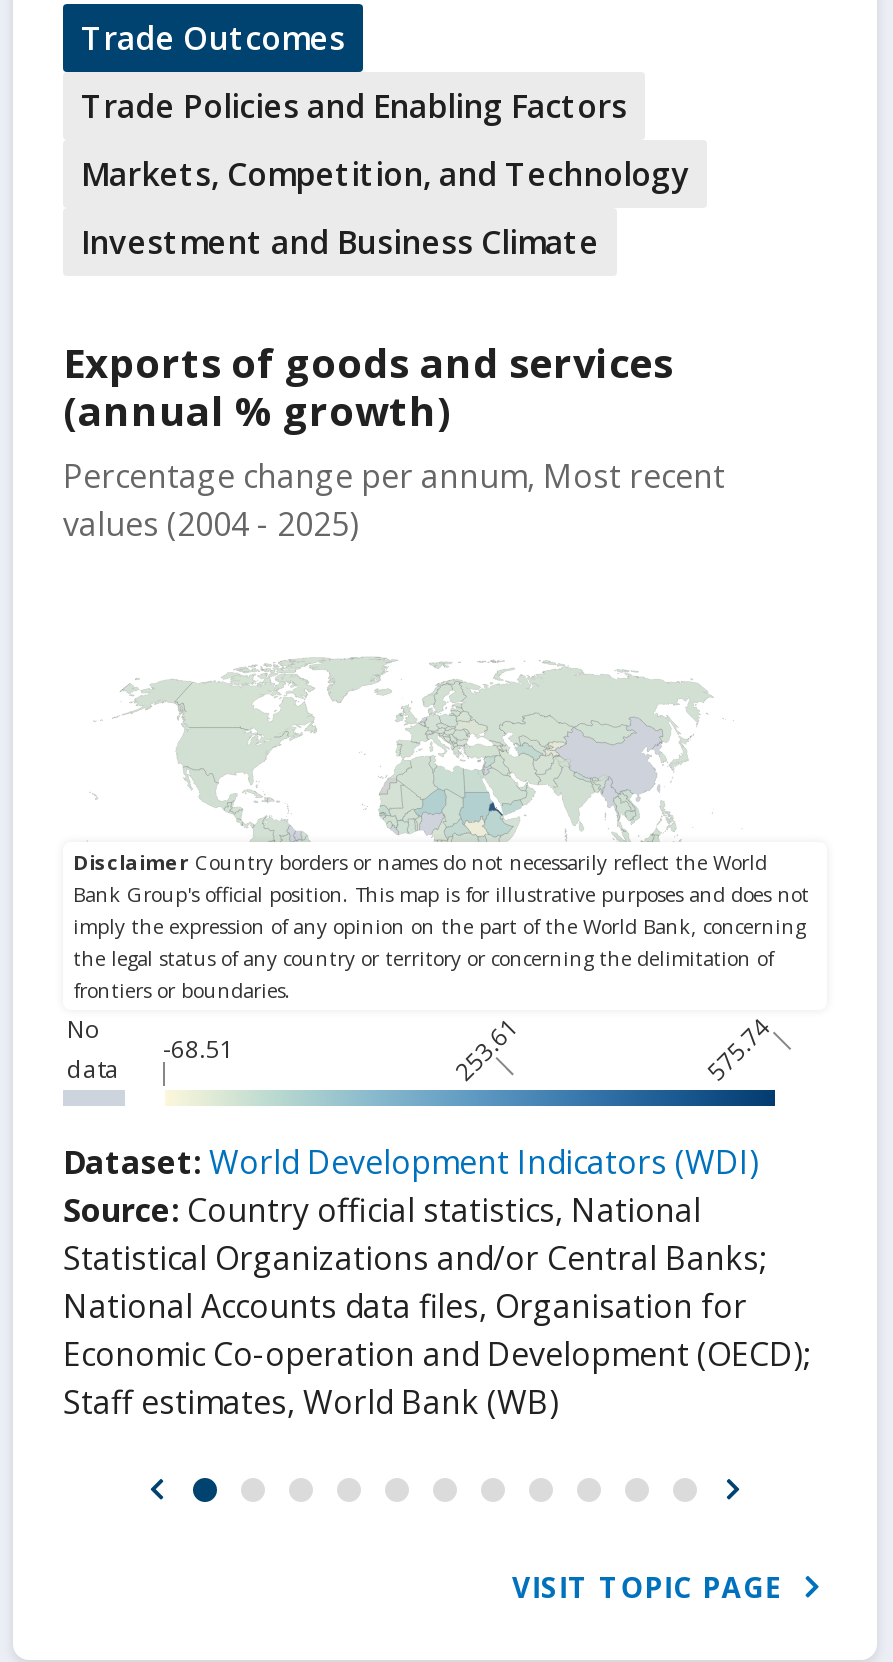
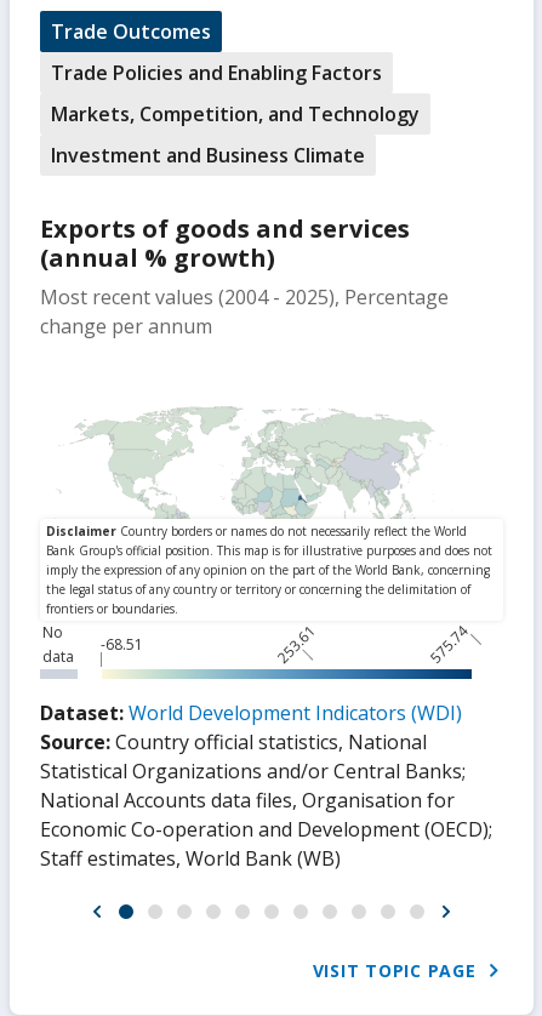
- Percentage change per annum, Most recent
- values (2004 - 2025)
+ Most recent values (2004 - 2025), Percentage
+ change per annum
